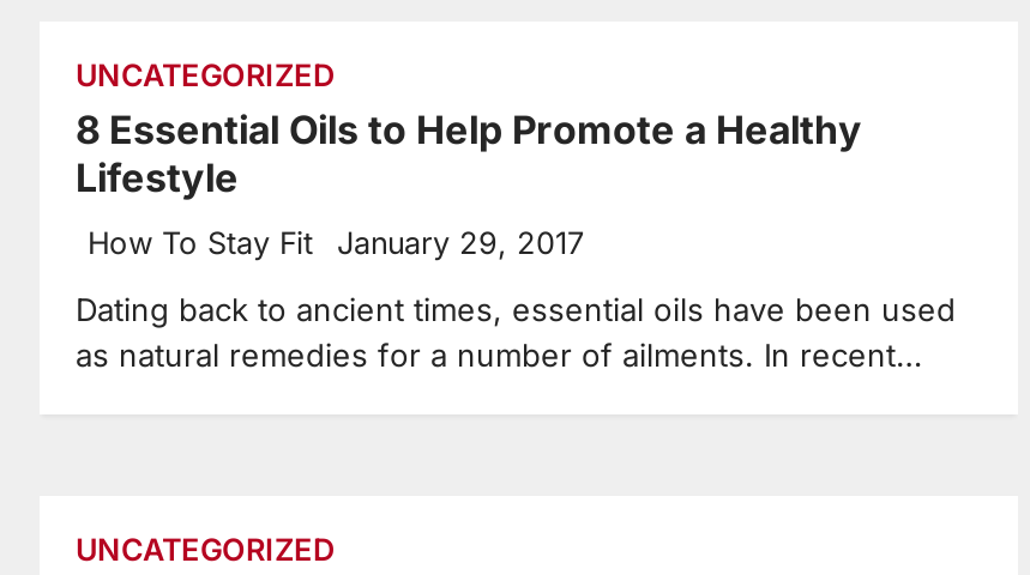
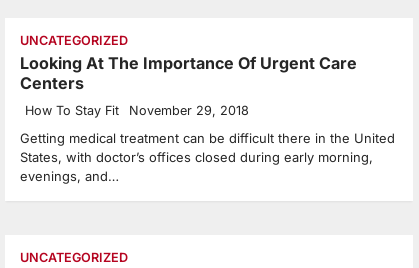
- 8 Essential Oils to Help Promote a Healthy
- Lifestyle
+ Looking At The Importance Of Urgent Care
+ Centers

- How To Stay Fit January 29, 2017
+ How To Stay Fit November 29, 2018

- Dating back to ancient times, essential oils have been used
- as natural remedies for a number of ailments. In recent…
+ Getting medical treatment can be difficult there in the United
+ States, with doctor’s offices closed during early morning,
+ evenings, and…
